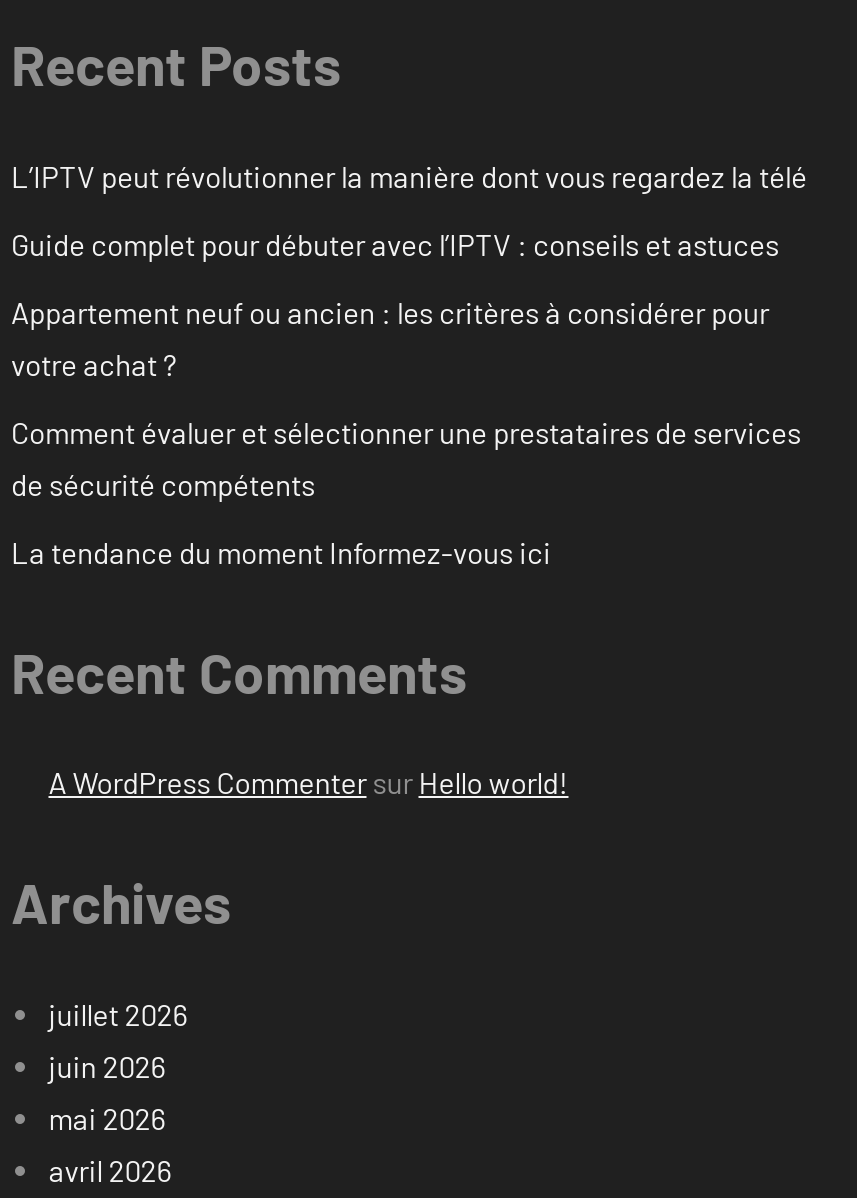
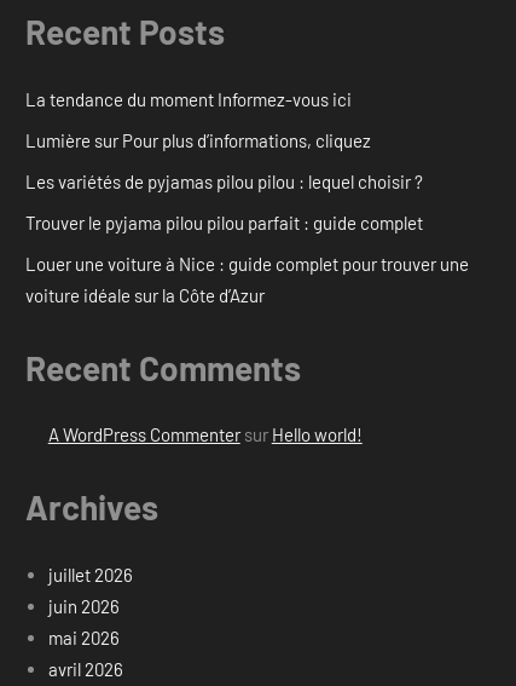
- L’IPTV peut révolutionner la manière dont vous regardez la télé
- Guide complet pour débuter avec l’IPTV : conseils et astuces
- Appartement neuf ou ancien : les critères à considérer pour
- votre achat ?
- Comment évaluer et sélectionner une prestataires de services
- de sécurité compétents

moved up: La tendance du moment Informez-vous ici

+ Lumière sur Pour plus d’informations, cliquez
+ Les variétés de pyjamas pilou pilou : lequel choisir ?
+ Trouver le pyjama pilou pilou parfait : guide complet
+ Louer une voiture à Nice : guide complet pour trouver une
+ voiture idéale sur la Côte d’Azur
